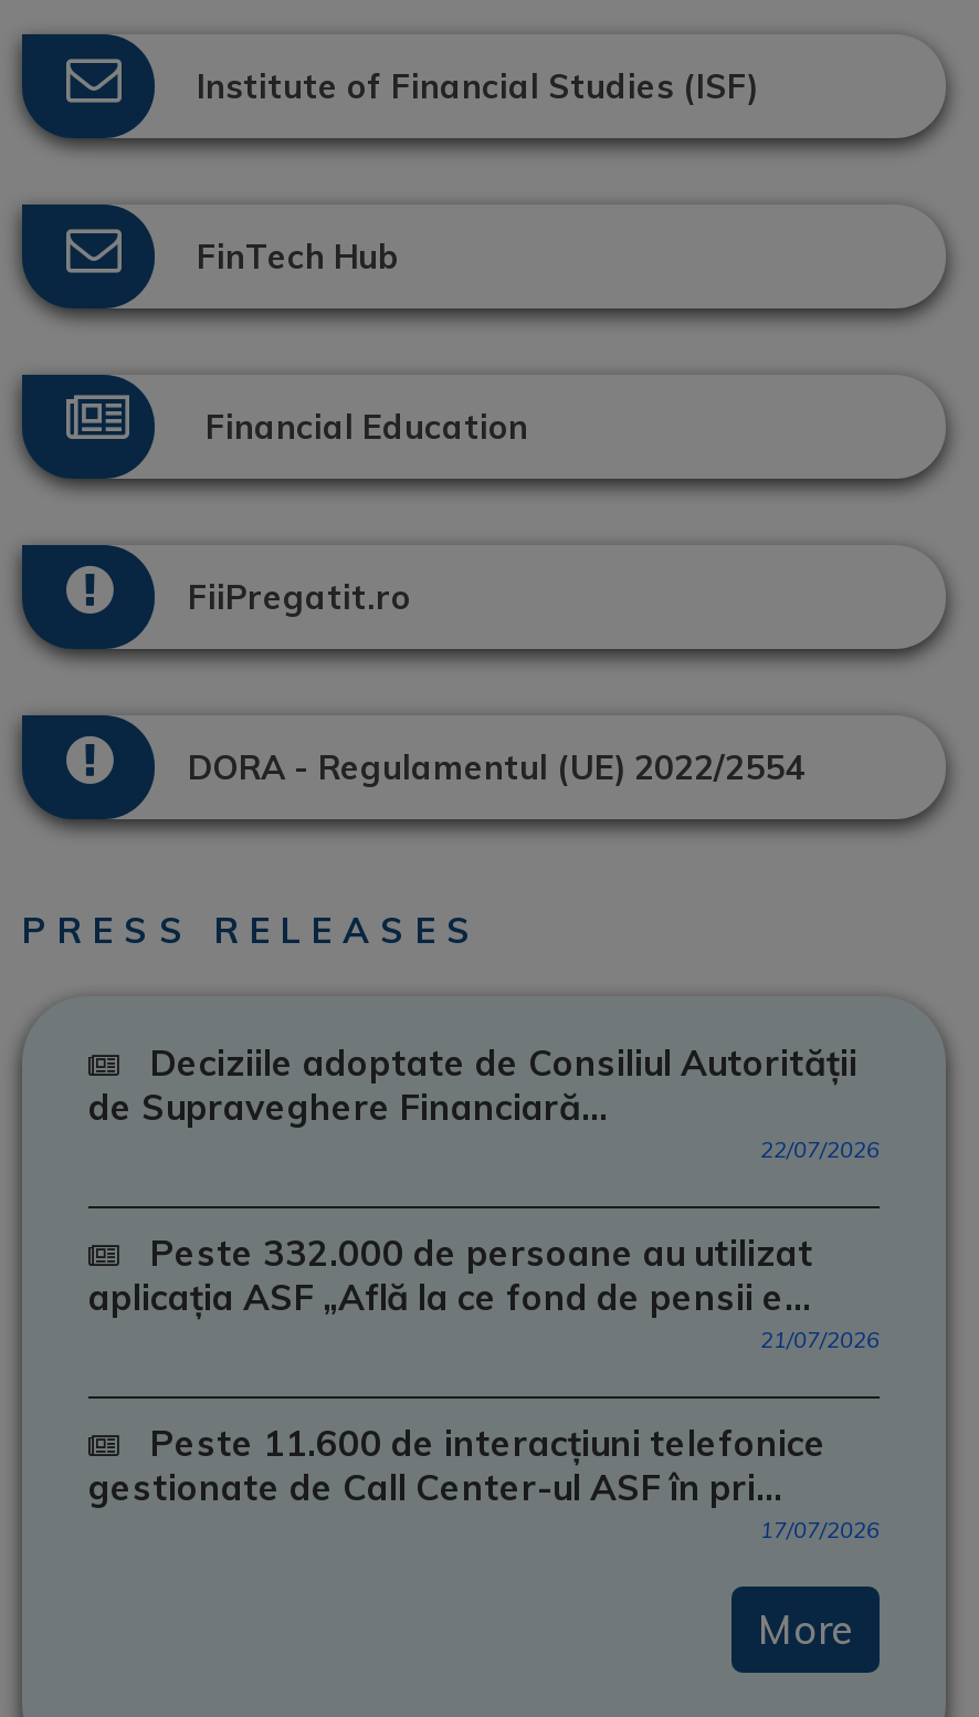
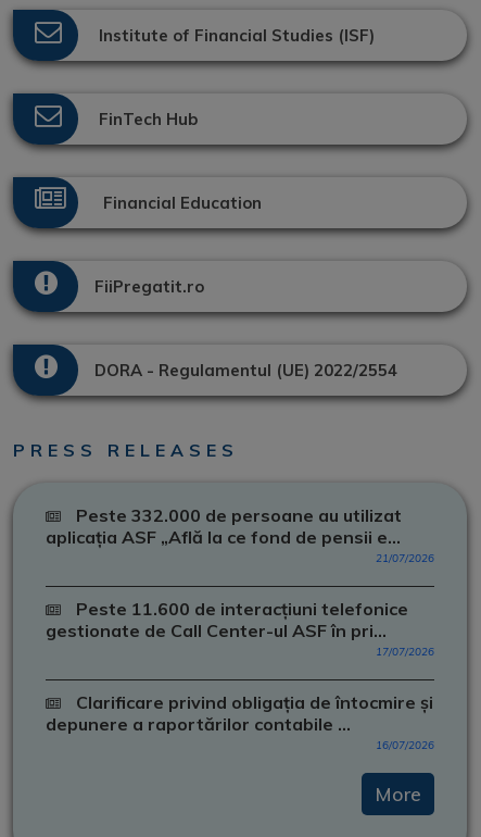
- Deciziile adoptate de Consiliul Autorității
- de Supraveghere Financiară...
- 22/07/2026

moved up: Peste 332.000 de persoane au utilizat | aplicația ASF „Află la ce fond de pensii e... | 21/07/2026 | Peste 11.600 de interacțiuni telefonice | gestionate de Call Center-ul ASF în pri... | 17/07/2026

+ Clarificare privind obligația de întocmire și
+ depunere a raportărilor contabile ...
+ 16/07/2026
